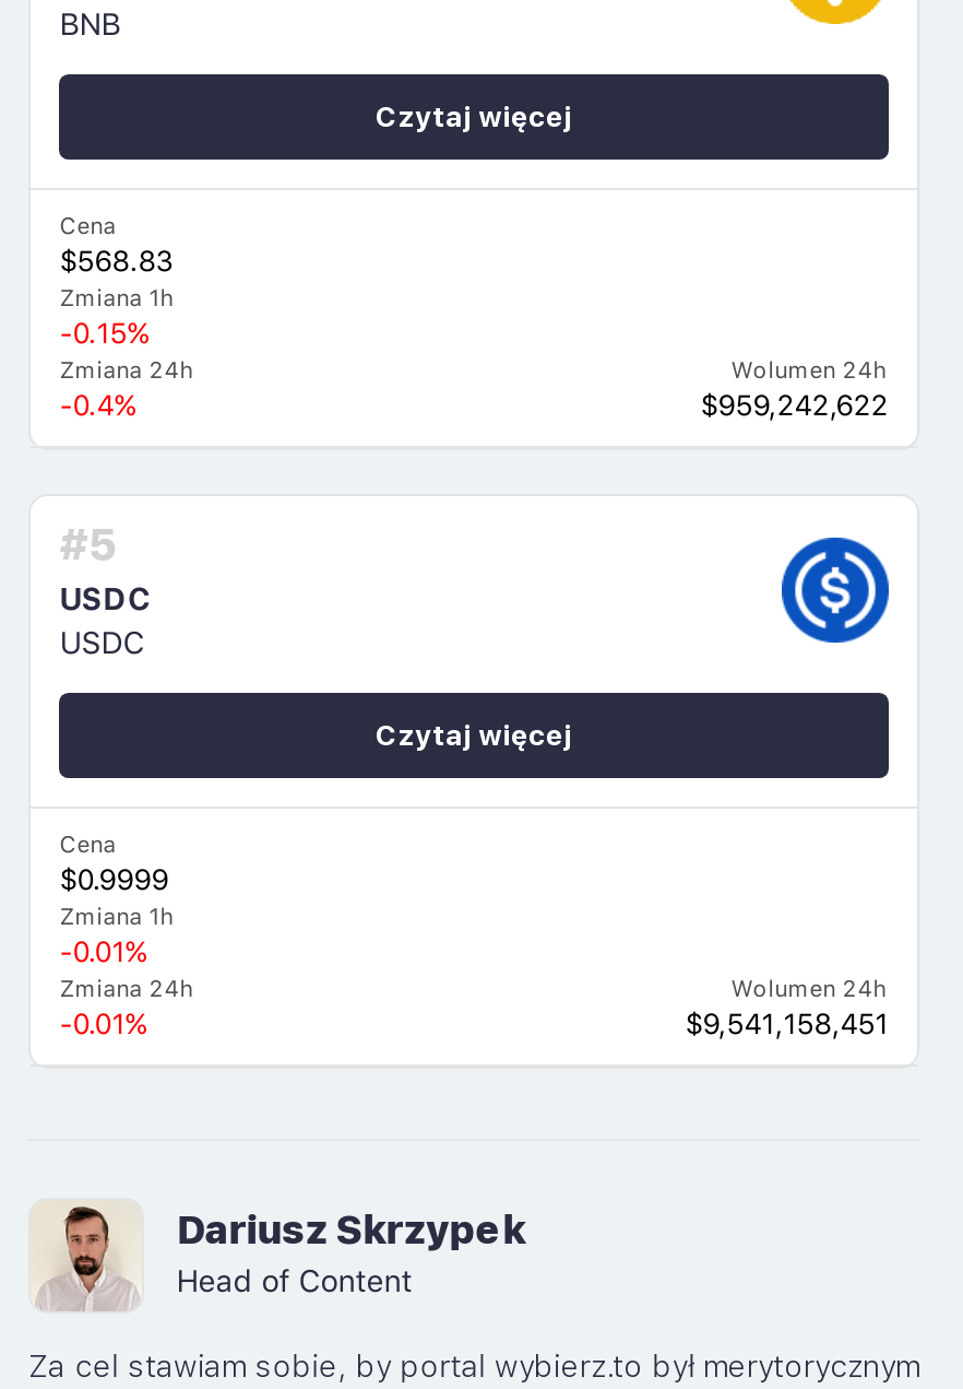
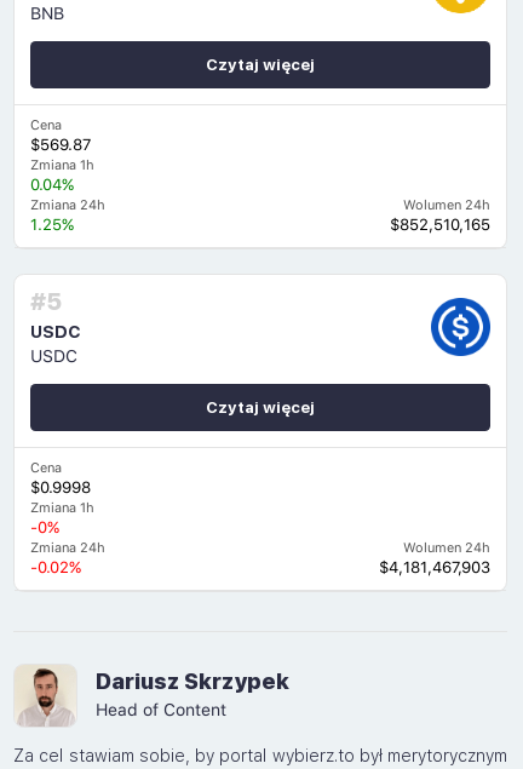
- $568.83
+ $569.87

- -0.15%
+ 0.04%

- -0.4%
+ 1.25%

- $959,242,622
+ $852,510,165

- $0.9999
+ $0.9998

- -0.01%
+ -0%

- -0.01%
+ -0.02%

- $9,541,158,451
+ $4,181,467,903
